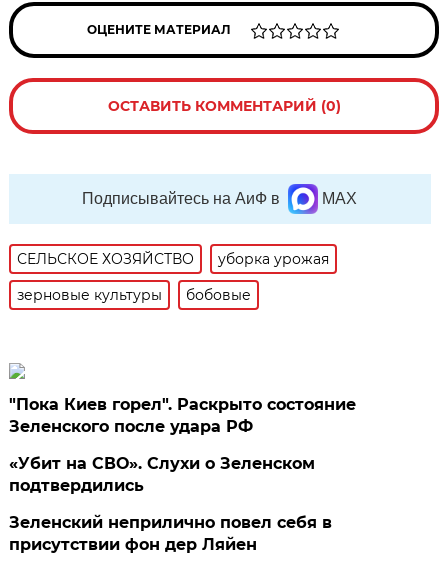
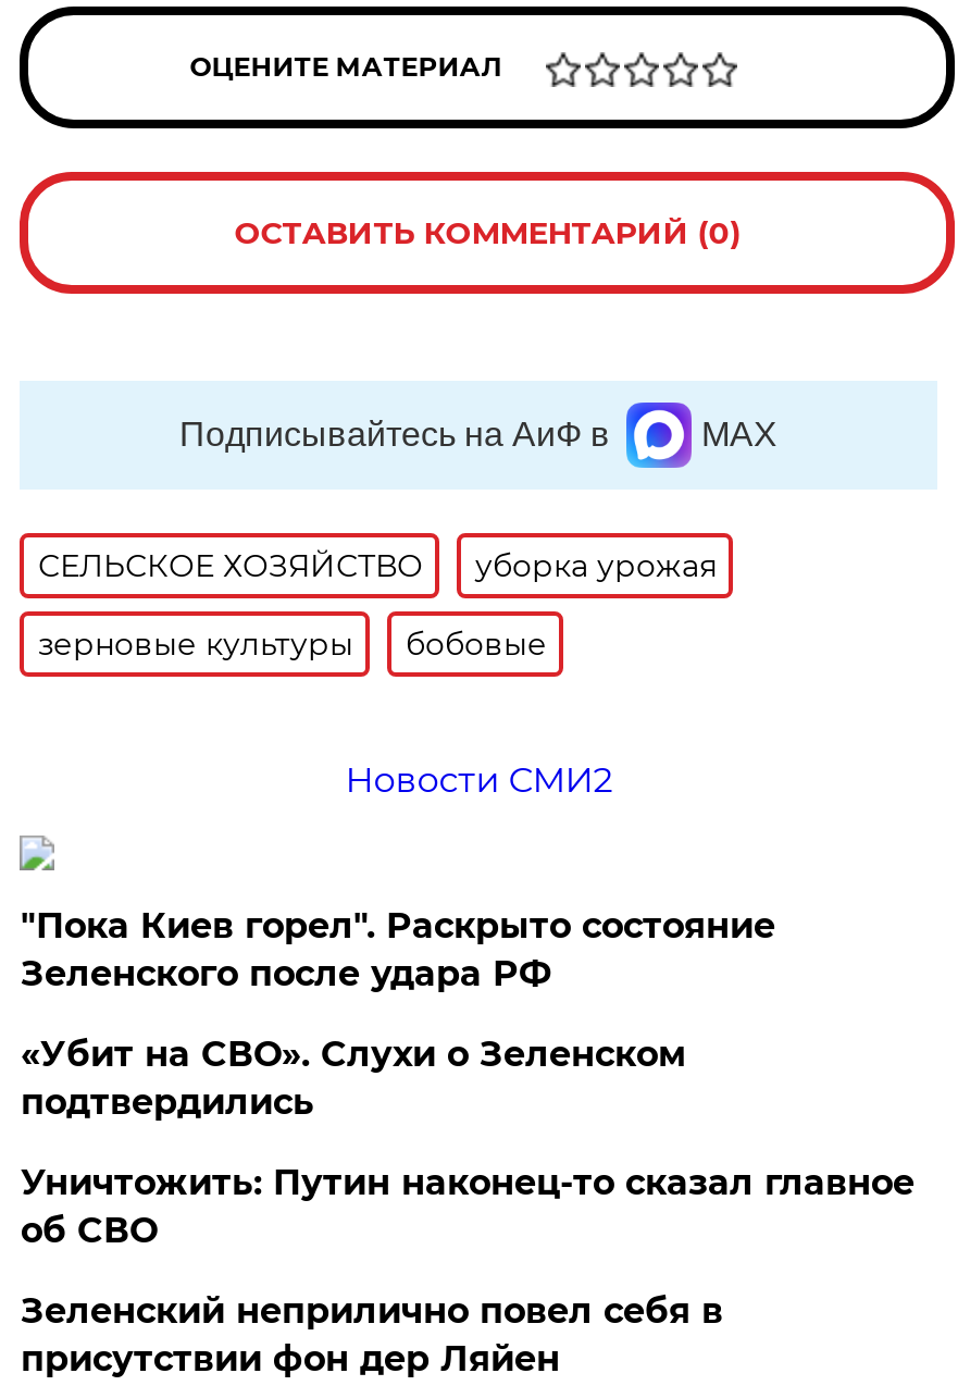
+ Новости СМИ2

+ Уничтожить: Путин наконец-то сказал главное
+ об СВО
